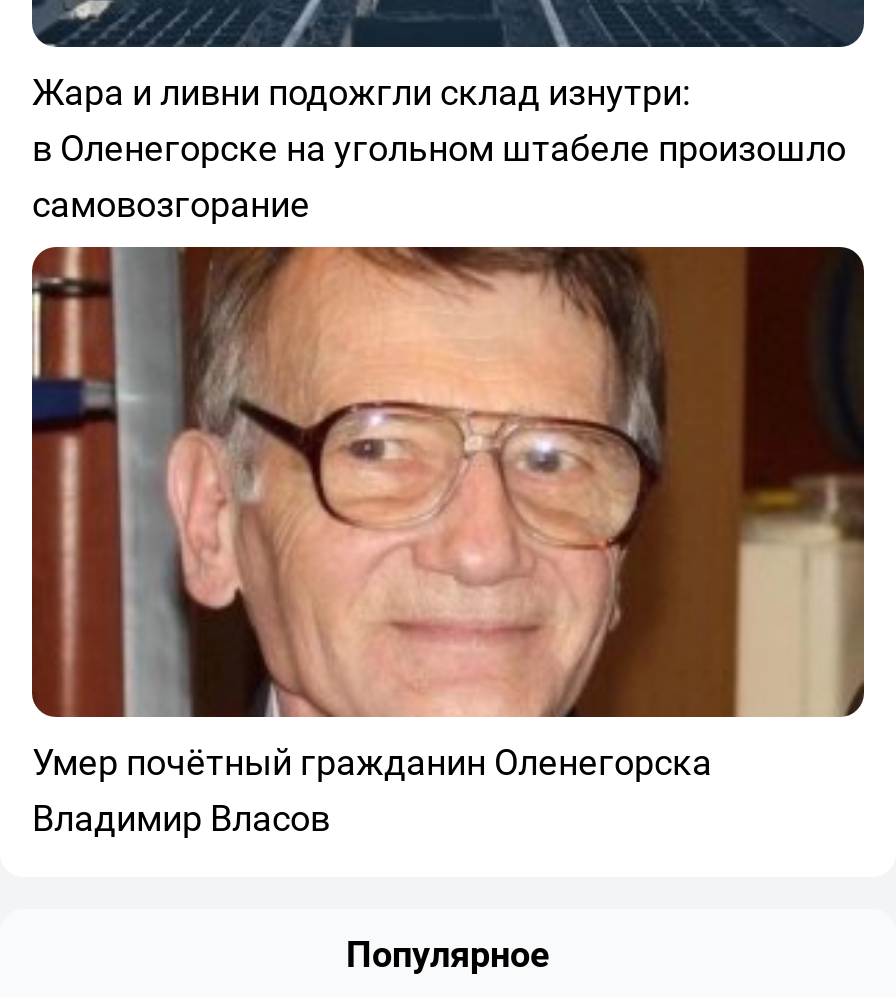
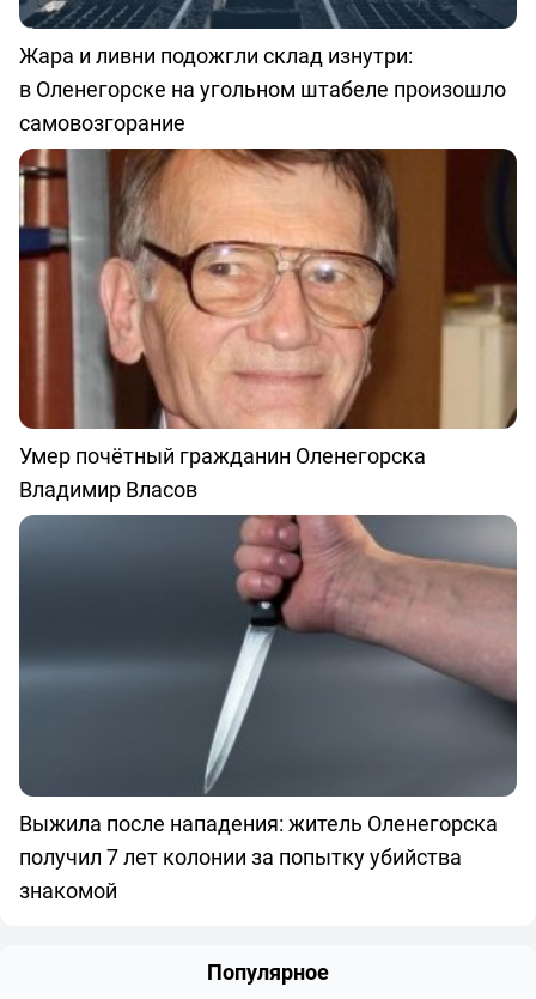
+ [image]
+ Выжила после нападения: житель Оленегорска
+ получил 7 лет колонии за попытку убийства
+ знакомой
